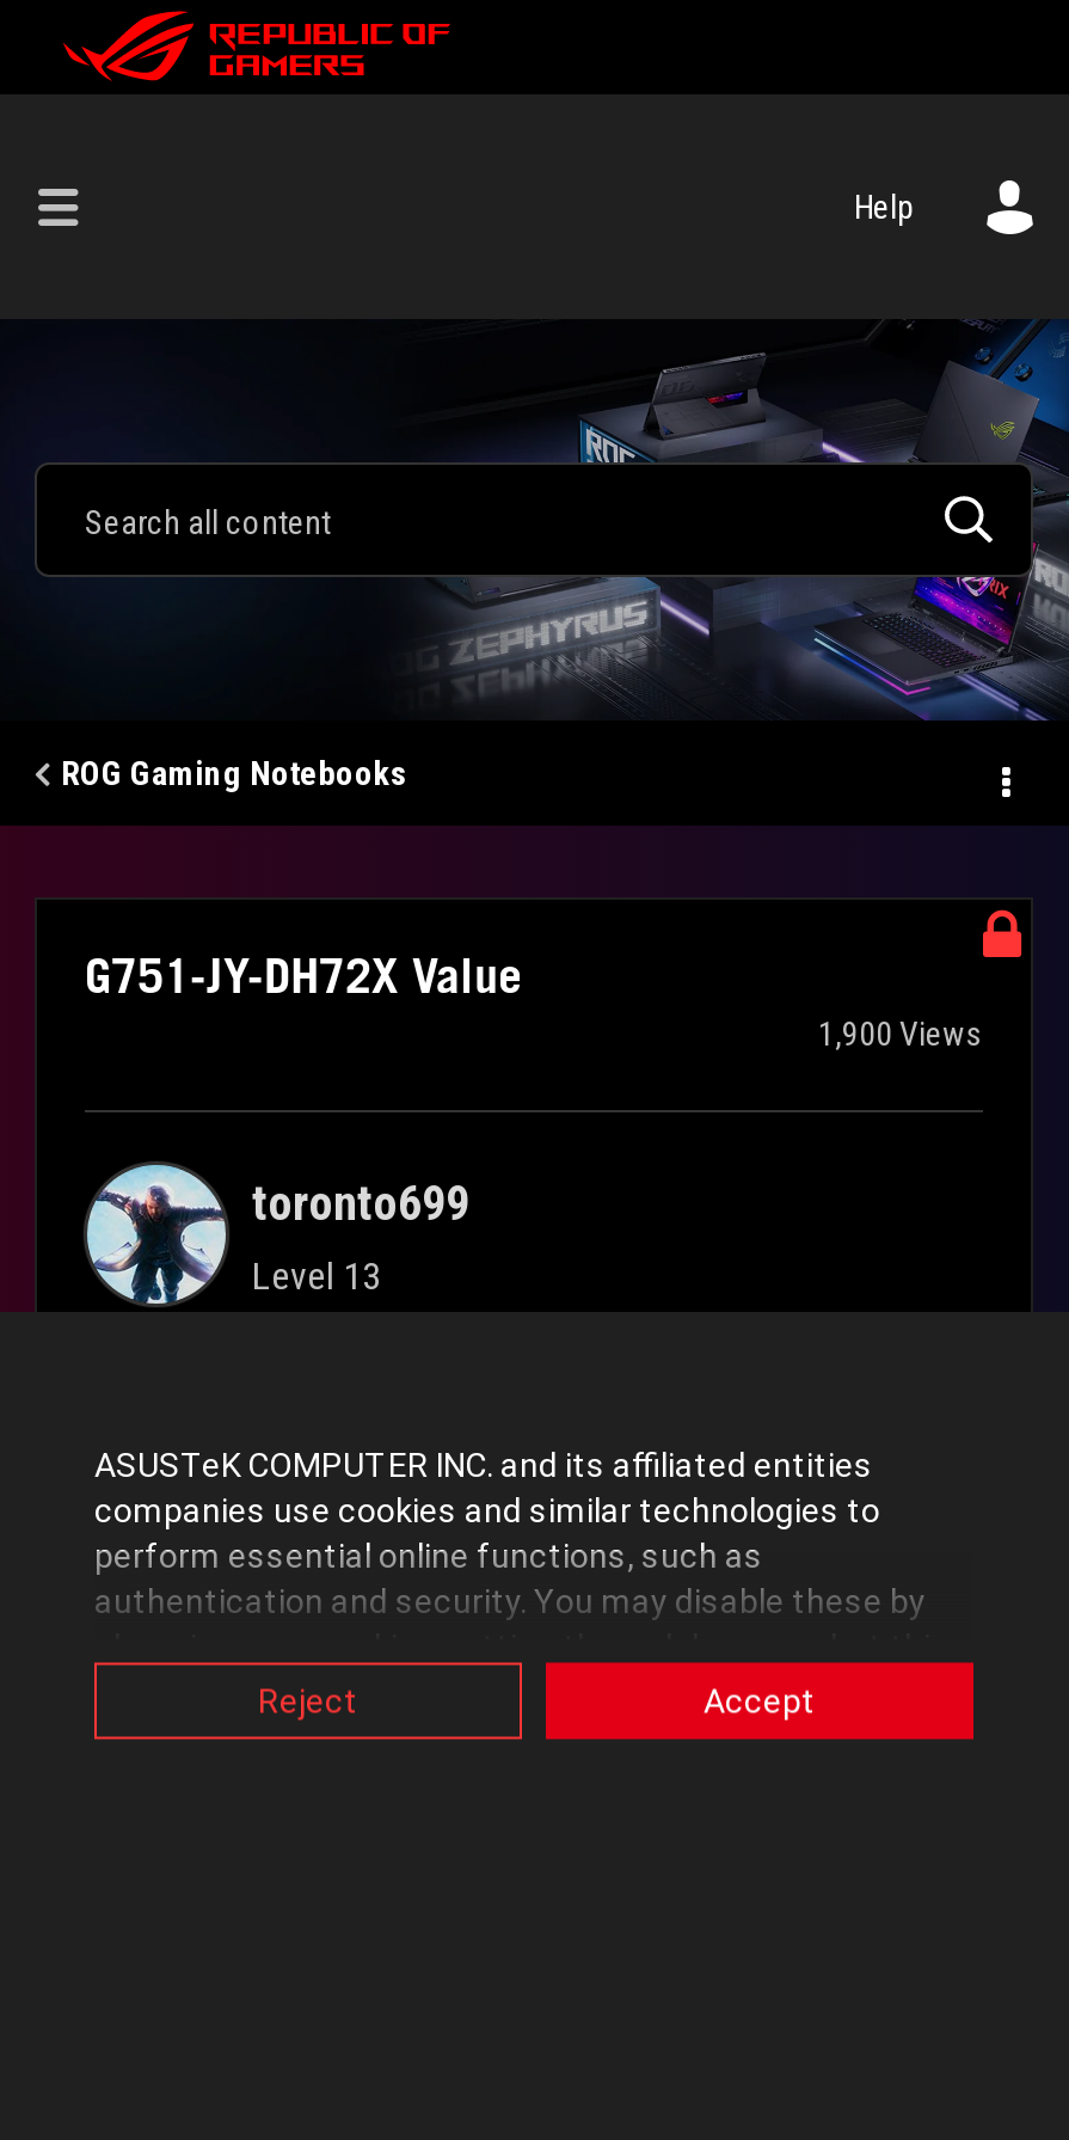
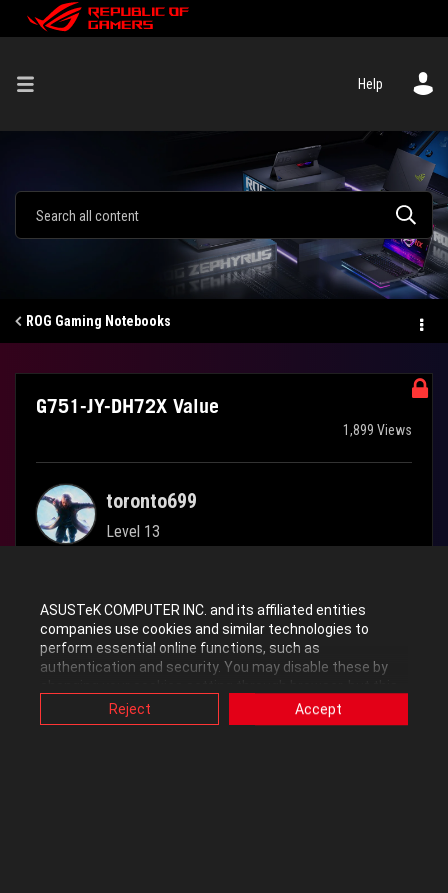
- 1,900 Views
+ 1,899 Views
